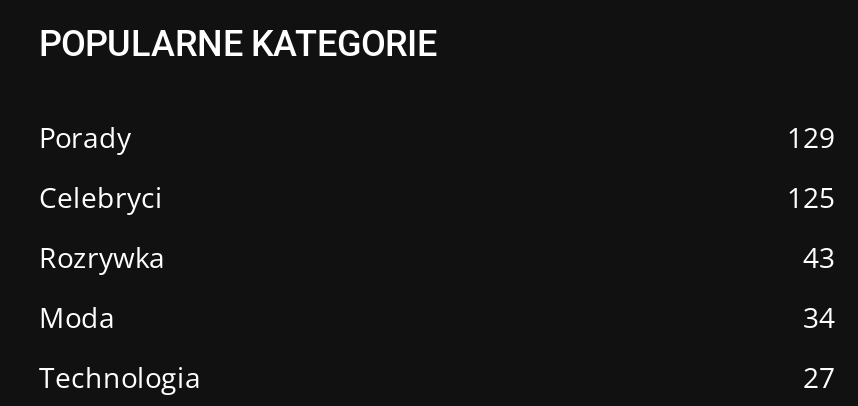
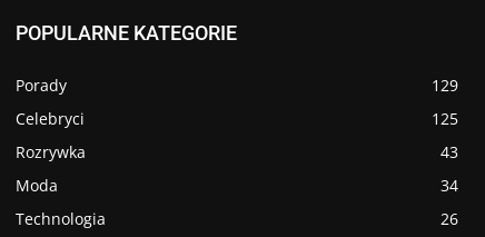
- 27
+ 26
